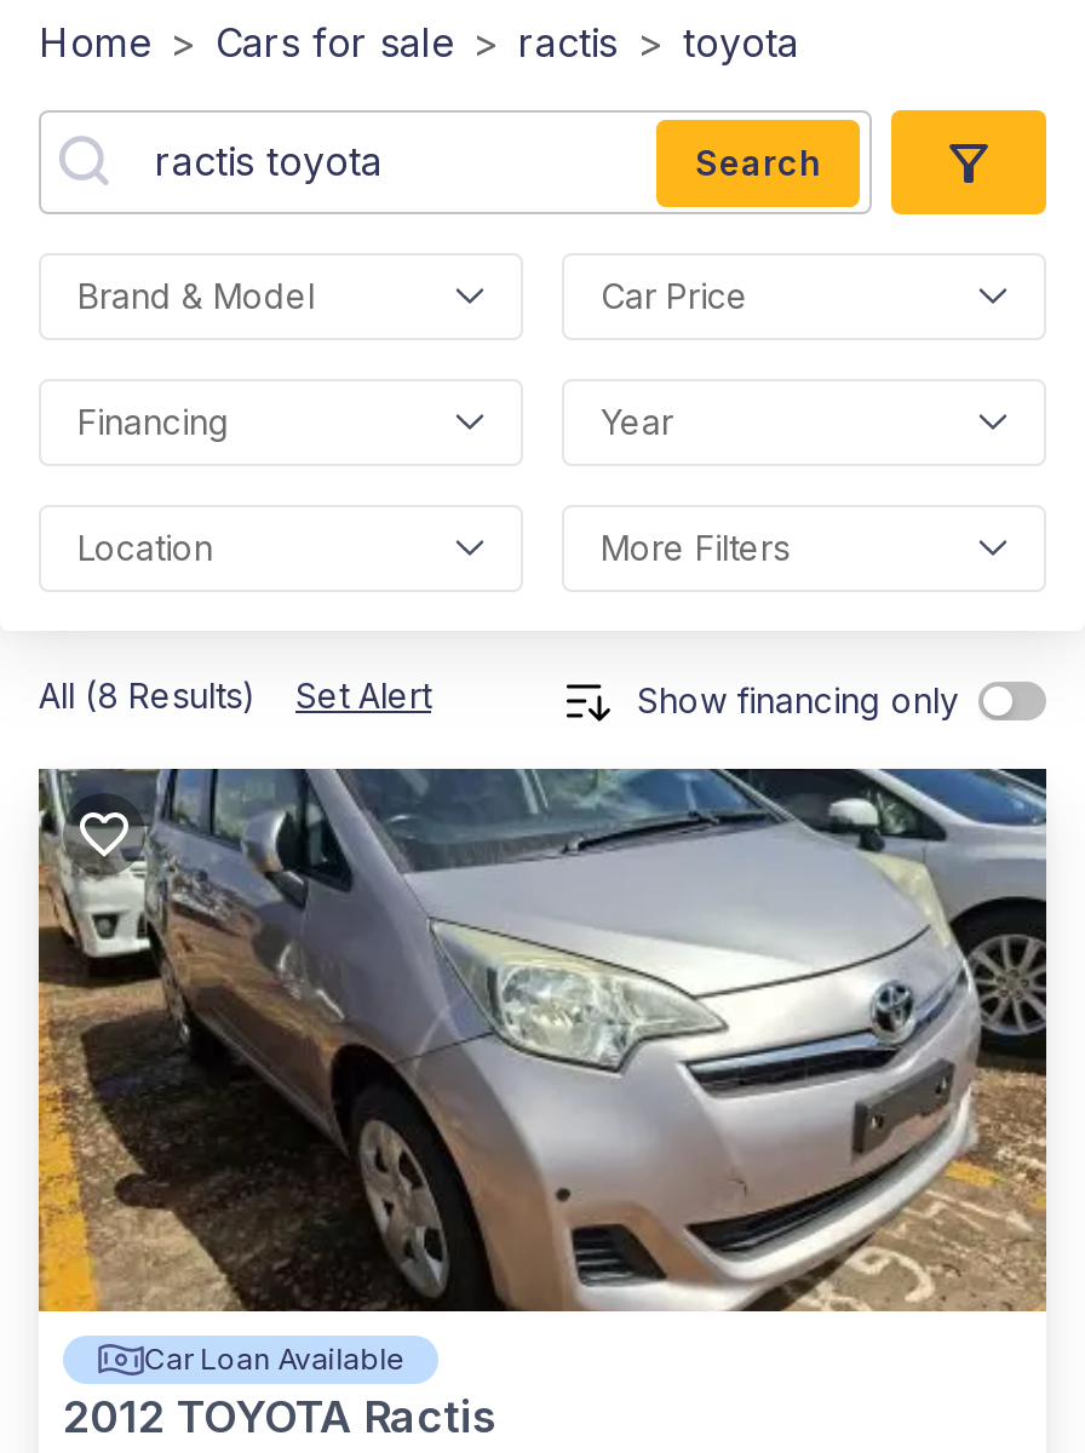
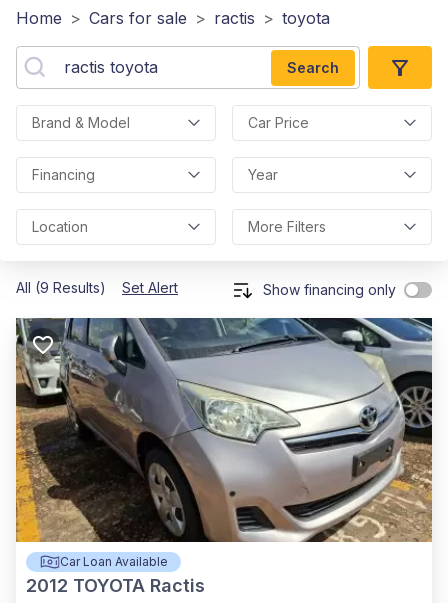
- All (8 Results) Set Alert
+ All (9 Results) Set Alert
